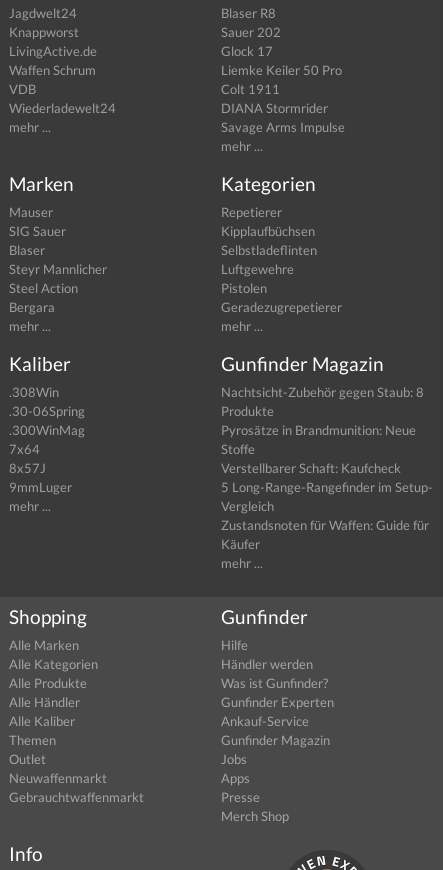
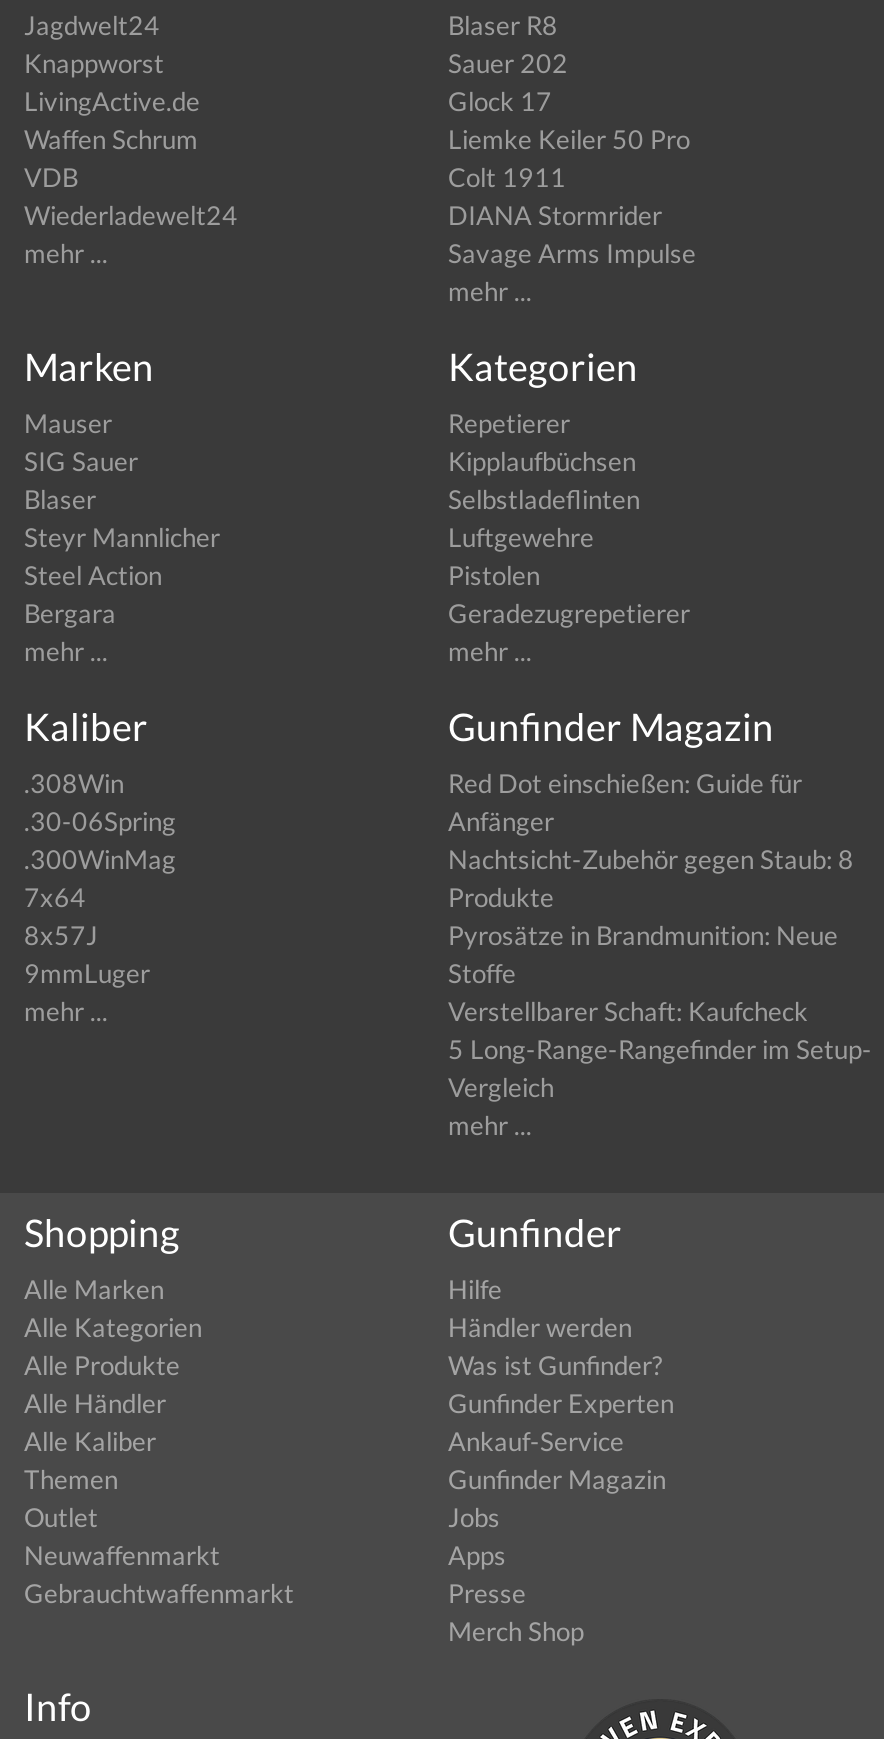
moved down: Nachtsicht-Zubehör gegen Staub: 8 | Produkte | Pyrosätze in Brandmunition: Neue | Stoffe | Verstellbarer Schaft: Kaufcheck | 5 Long-Range-Rangefinder im Setup- | Vergleich

+ Red Dot einschießen: Guide für
+ Anfänger

- Zustandsnoten für Waffen: Guide für
- Käufer
